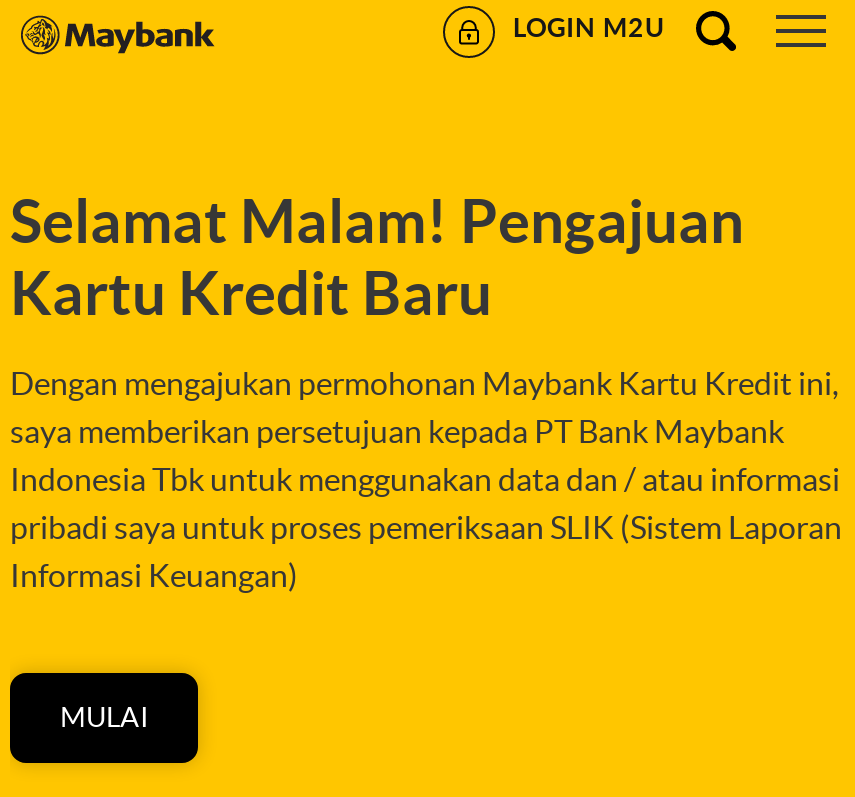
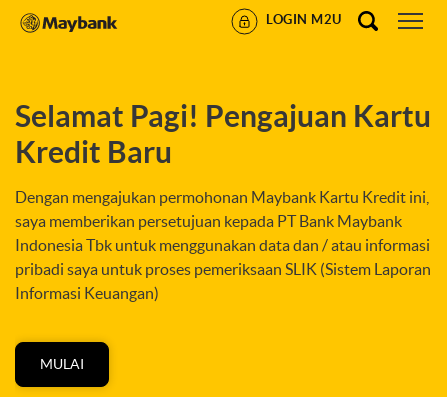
- Selamat Malam! Pengajuan
- Kartu Kredit Baru
+ Selamat Pagi! Pengajuan Kartu
+ Kredit Baru
